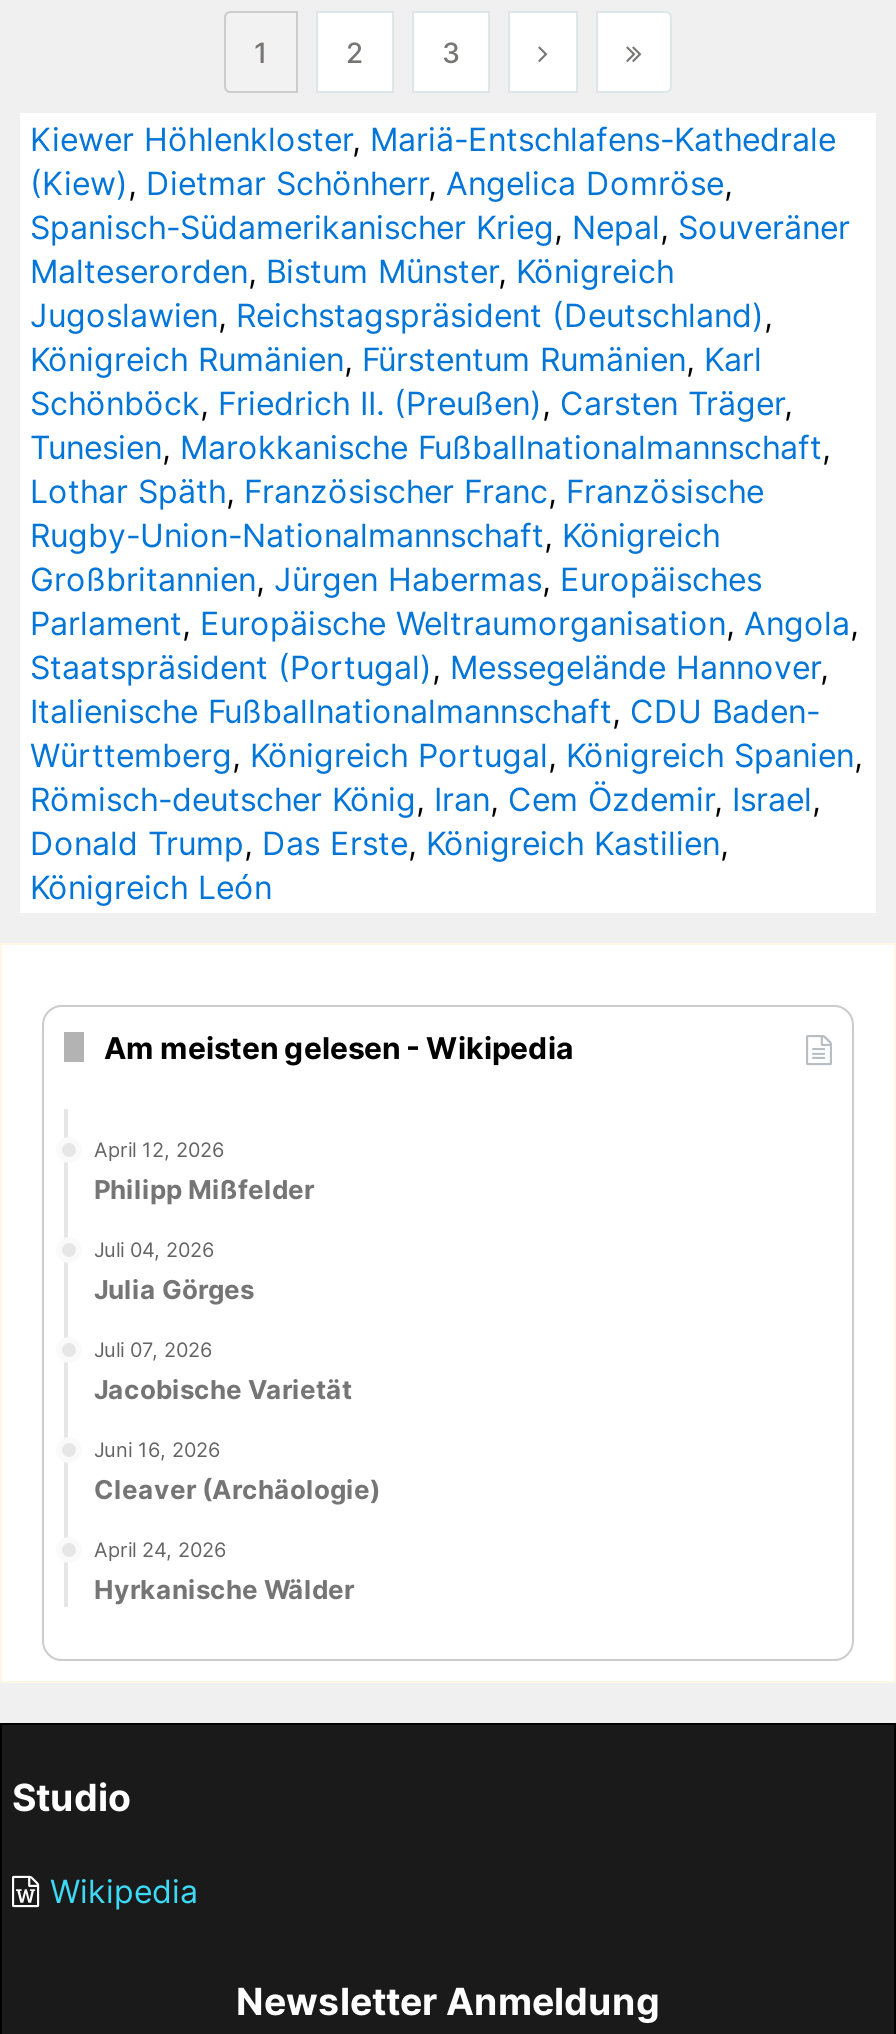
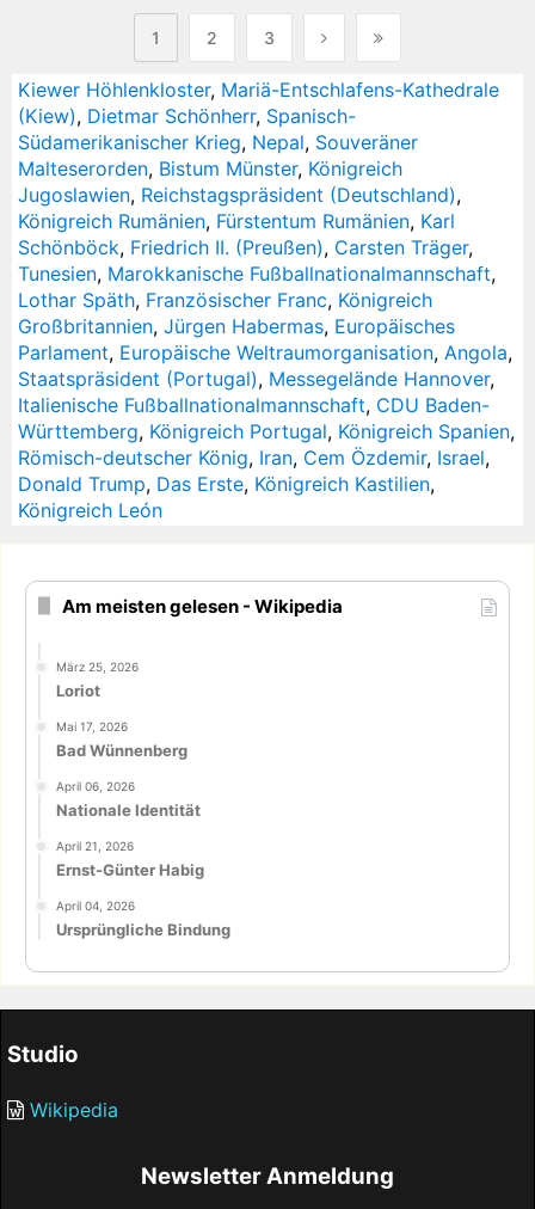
- (Kiew), Dietmar Schönherr, Angelica Domröse,
- Spanisch-Südamerikanischer Krieg, Nepal, Souveräner
+ (Kiew), Dietmar Schönherr, Spanisch-
+ Südamerikanischer Krieg, Nepal, Souveräner

- Lothar Späth, Französischer Franc, Französische
- Rugby-Union-Nationalmannschaft, Königreich
+ Lothar Späth, Französischer Franc, Königreich

- April 12, 2026
- Philipp Mißfelder
+ März 25, 2026
+ Loriot

- Juli 04, 2026
- Julia Görges
+ Mai 17, 2026
+ Bad Wünnenberg

- Juli 07, 2026
- Jacobische Varietät
+ April 06, 2026
+ Nationale Identität

- Juni 16, 2026
- Cleaver (Archäologie)
+ April 21, 2026
+ Ernst-Günter Habig

- April 24, 2026
- Hyrkanische Wälder
+ April 04, 2026
+ Ursprüngliche Bindung
